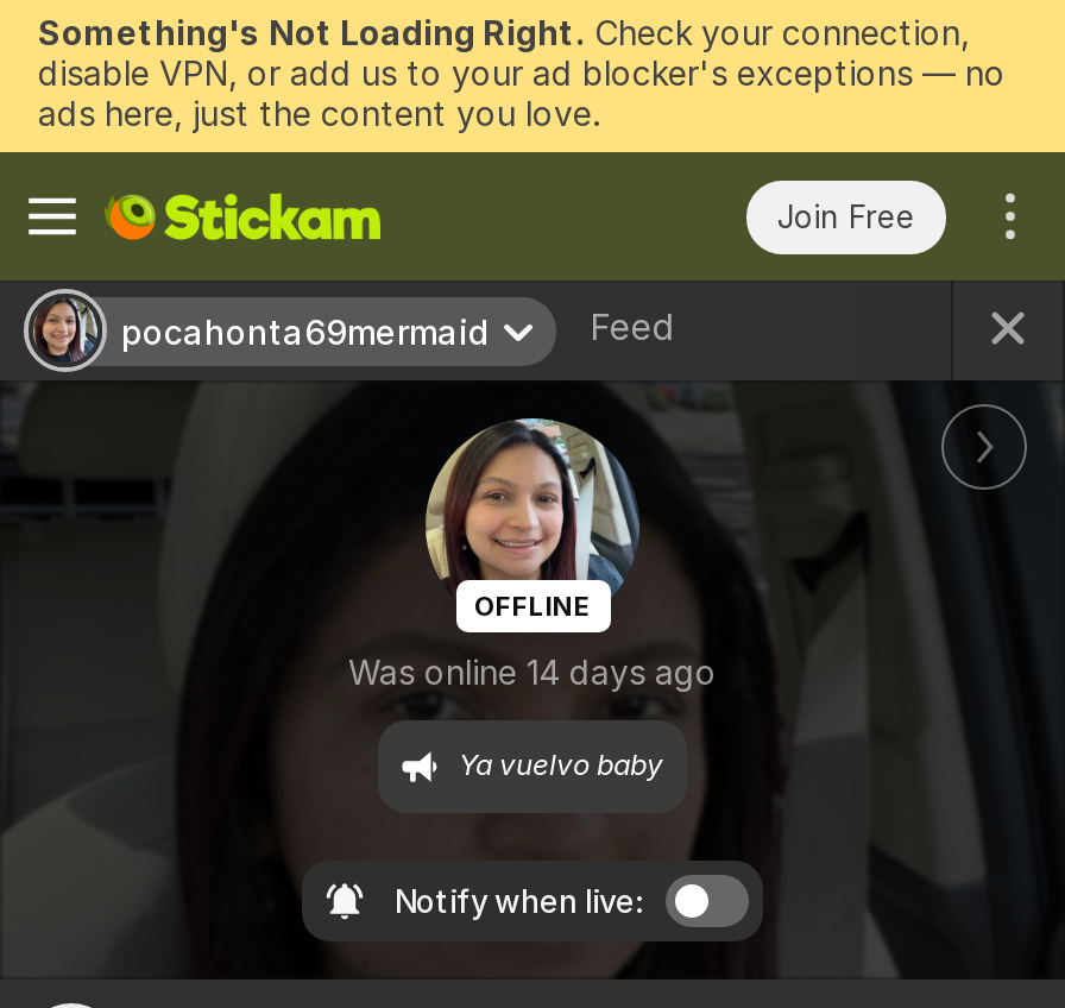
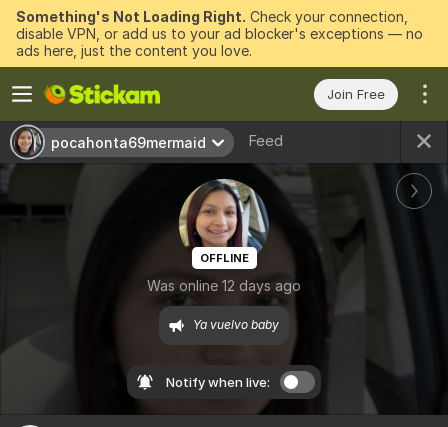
- Was online 14 days ago
+ Was online 12 days ago
